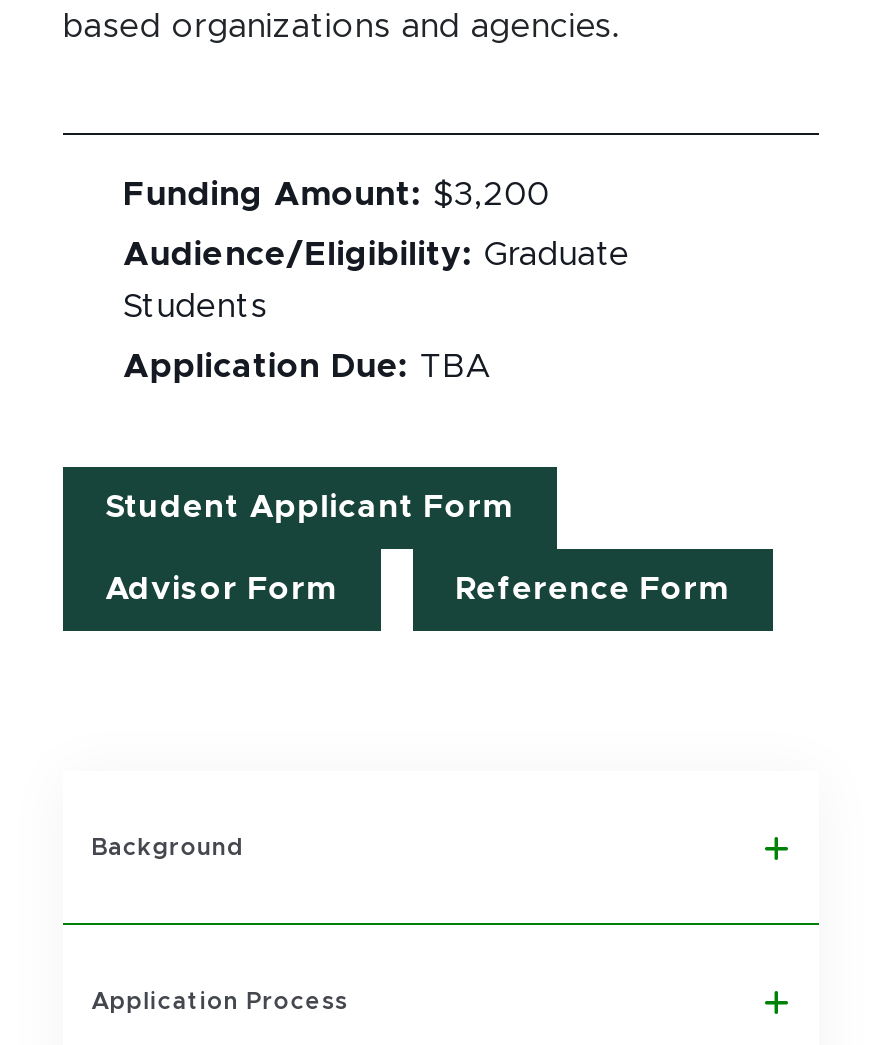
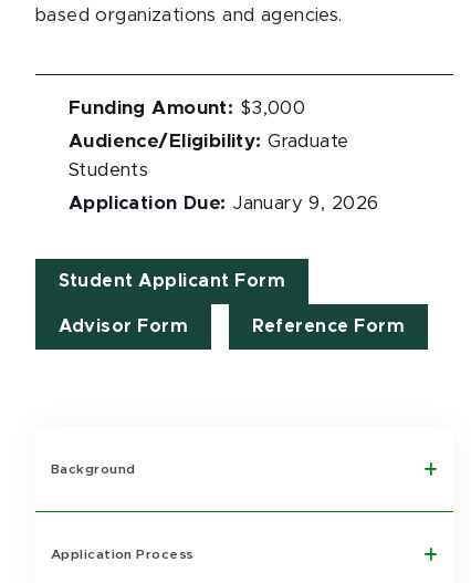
- Funding Amount: $3,200
+ Funding Amount: $3,000

- Application Due: TBA
+ Application Due: January 9, 2026
